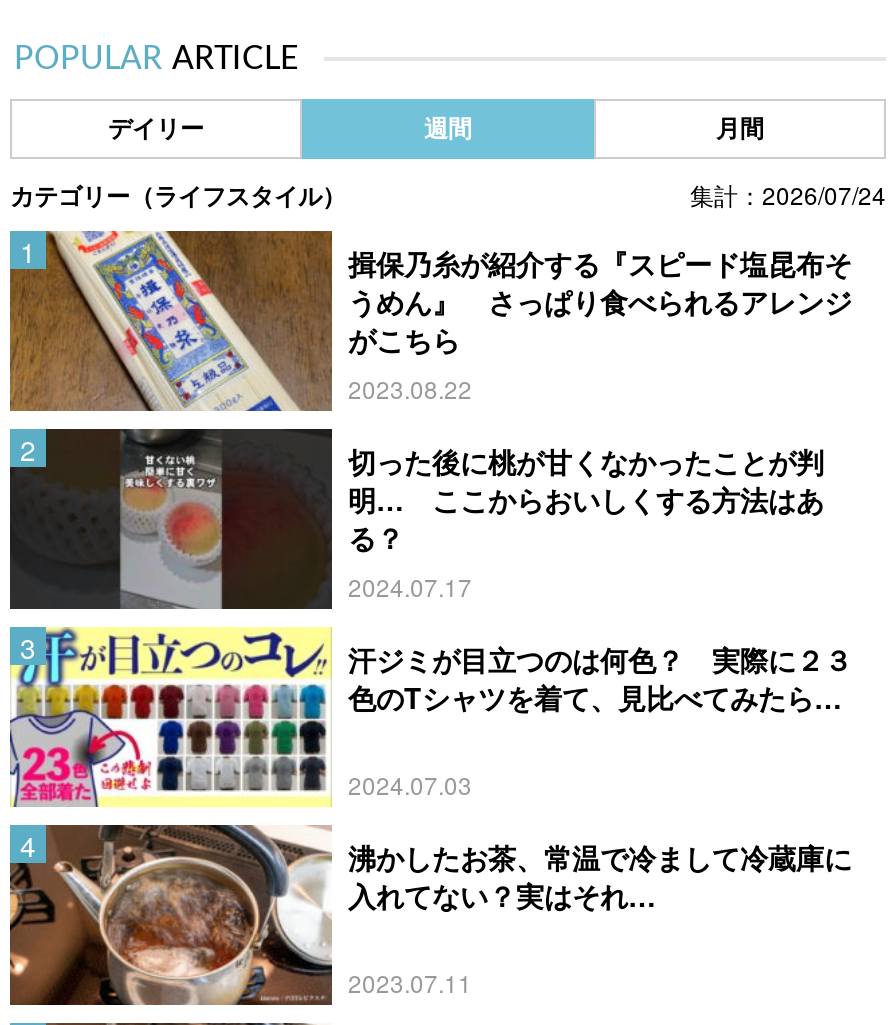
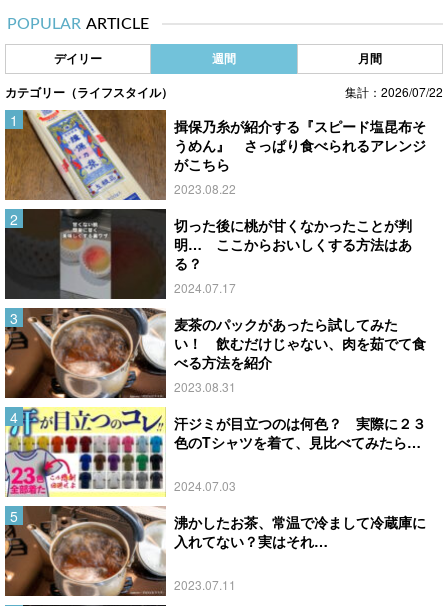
- 集計：2026/07/24
+ 集計：2026/07/22

+ [image]
+ 麦茶のパックがあったら試してみた
+ い！ 飲むだけじゃない、肉を茹でて食
+ べる方法を紹介
+ 2023.08.31
